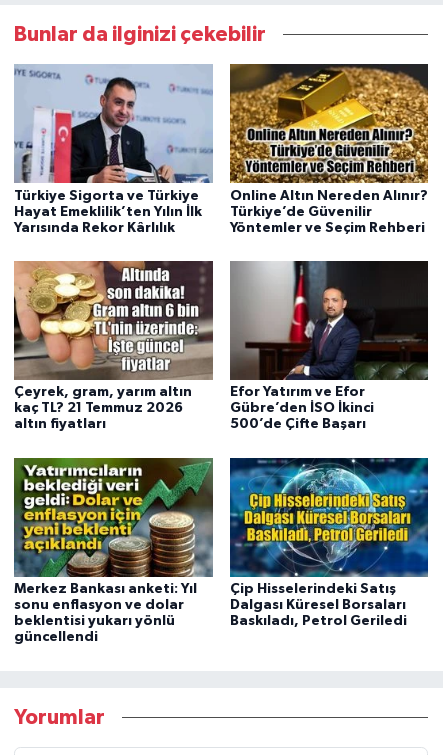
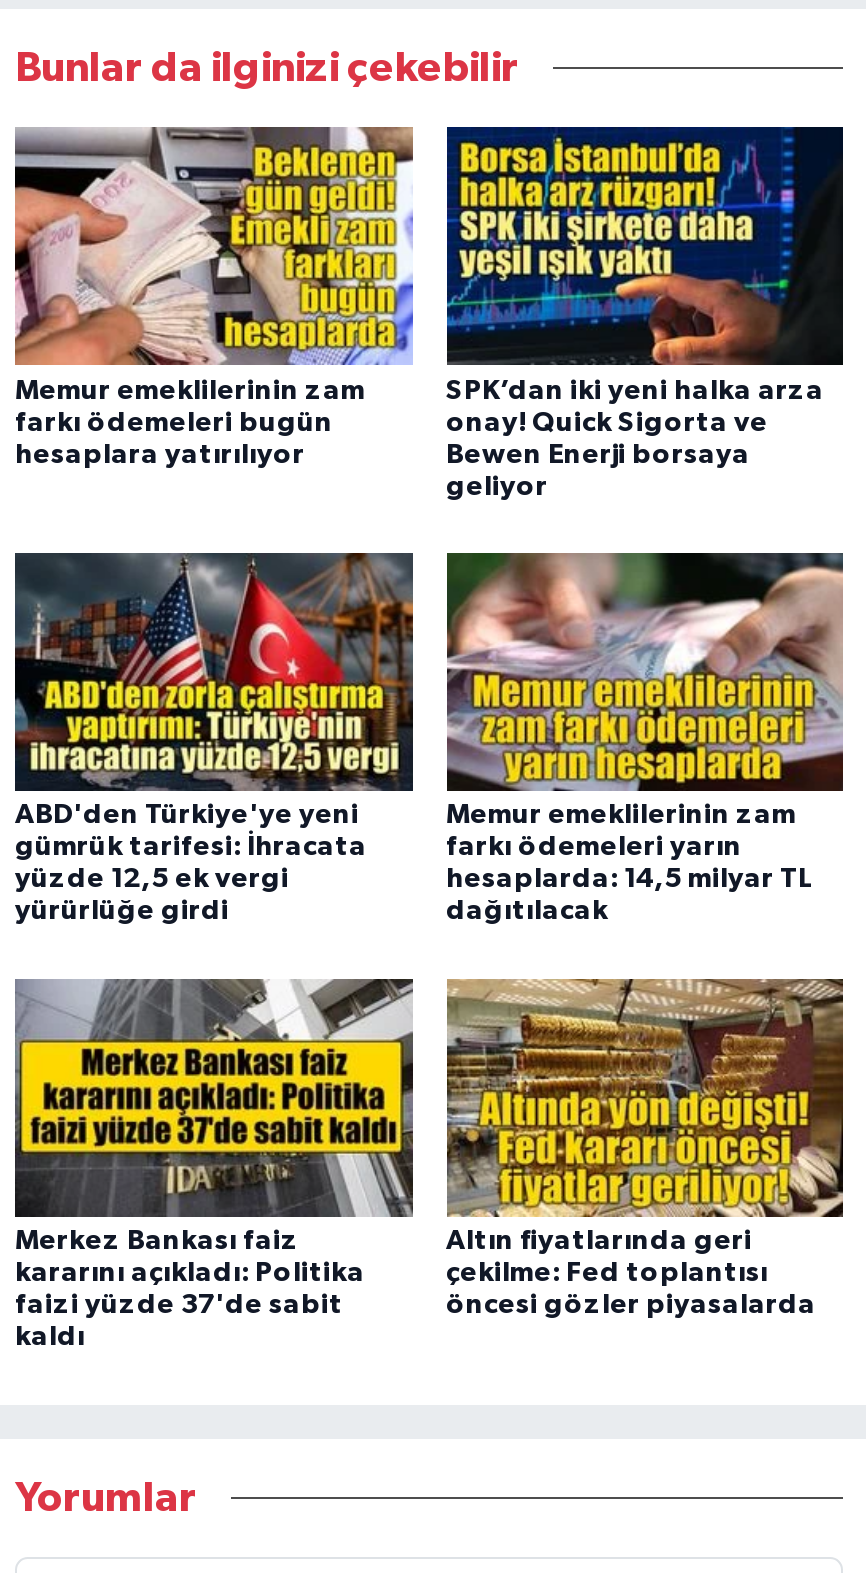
- [image]
- Türkiye Sigorta ve Türkiye
- Hayat Emeklilik’ten Yılın İlk
- Yarısında Rekor Kârlılık
+ [image]
+ Memur emeklilerinin zam
+ farkı ödemeleri bugün
+ hesaplara yatırılıyor

- [image]
- Online Altın Nereden Alınır?
- Türkiye’de Güvenilir
- Yöntemler ve Seçim Rehberi
+ [image]
+ SPK’dan iki yeni halka arza
+ onay! Quick Sigorta ve
+ Bewen Enerji borsaya
+ geliyor

- [image]
- Çeyrek, gram, yarım altın
- kaç TL? 21 Temmuz 2026
- altın fiyatları
+ [image]
+ ABD'den Türkiye'ye yeni
+ gümrük tarifesi: İhracata
+ yüzde 12,5 ek vergi
+ yürürlüğe girdi

- [image]
- Efor Yatırım ve Efor
- Gübre’den İSO İkinci
- 500’de Çifte Başarı
+ [image]
+ Memur emeklilerinin zam
+ farkı ödemeleri yarın
+ hesaplarda: 14,5 milyar TL
+ dağıtılacak

- [image]
- Merkez Bankası anketi: Yıl
- sonu enflasyon ve dolar
- beklentisi yukarı yönlü
- güncellendi
+ [image]
+ Merkez Bankası faiz
+ kararını açıkladı: Politika
+ faizi yüzde 37'de sabit
+ kaldı

- [image]
- Çip Hisselerindeki Satış
- Dalgası Küresel Borsaları
- Baskıladı, Petrol Geriledi
+ [image]
+ Altın fiyatlarında geri
+ çekilme: Fed toplantısı
+ öncesi gözler piyasalarda
